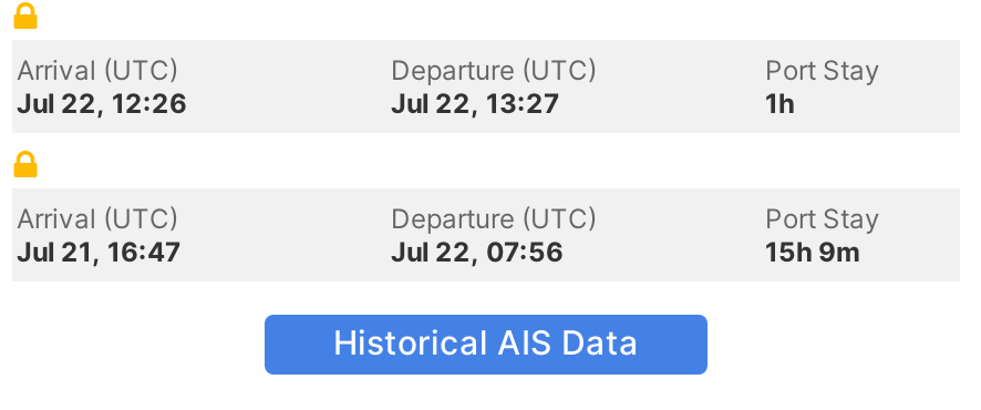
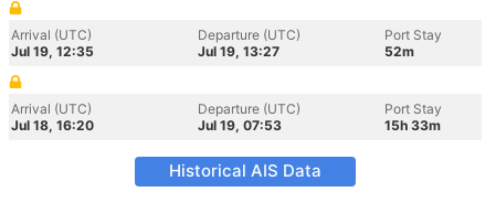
- Jul 22, 12:26
+ Jul 19, 12:35

- Jul 22, 13:27
+ Jul 19, 13:27

- 1h
+ 52m

- Jul 21, 16:47
+ Jul 18, 16:20

- Jul 22, 07:56
+ Jul 19, 07:53

- 15h 9m
+ 15h 33m
